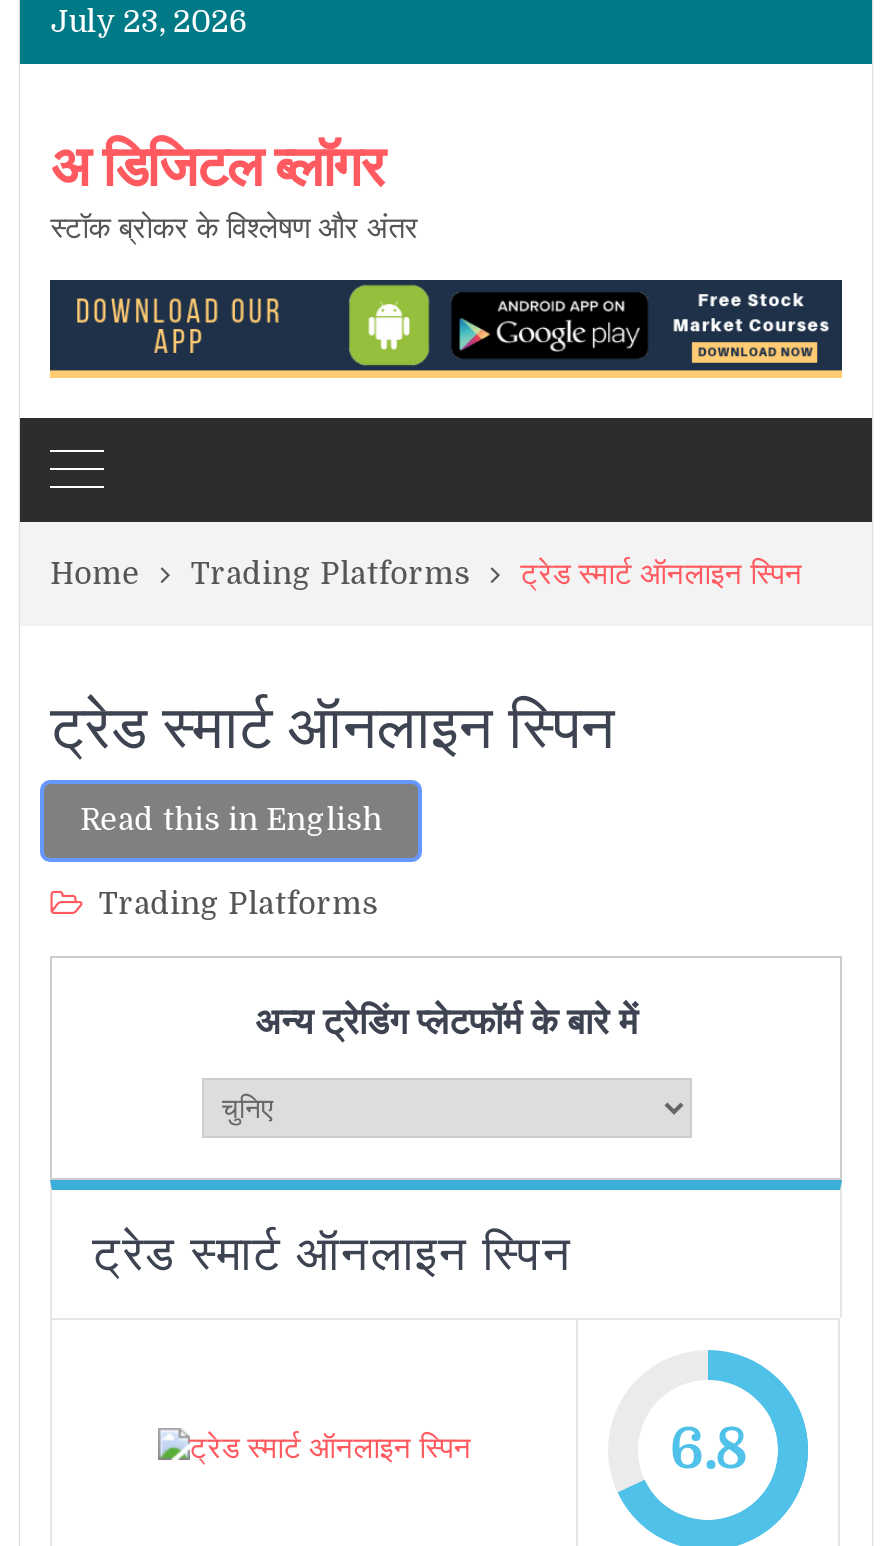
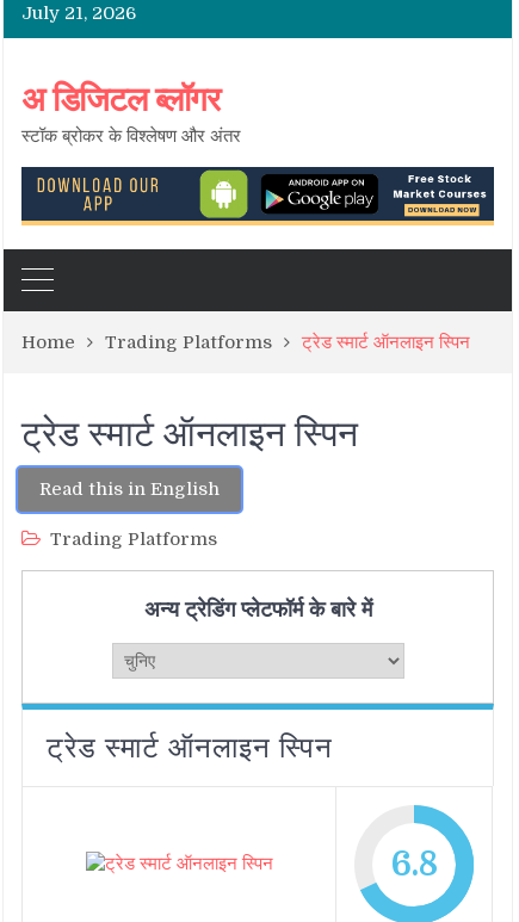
- July 23, 2026
+ July 21, 2026
